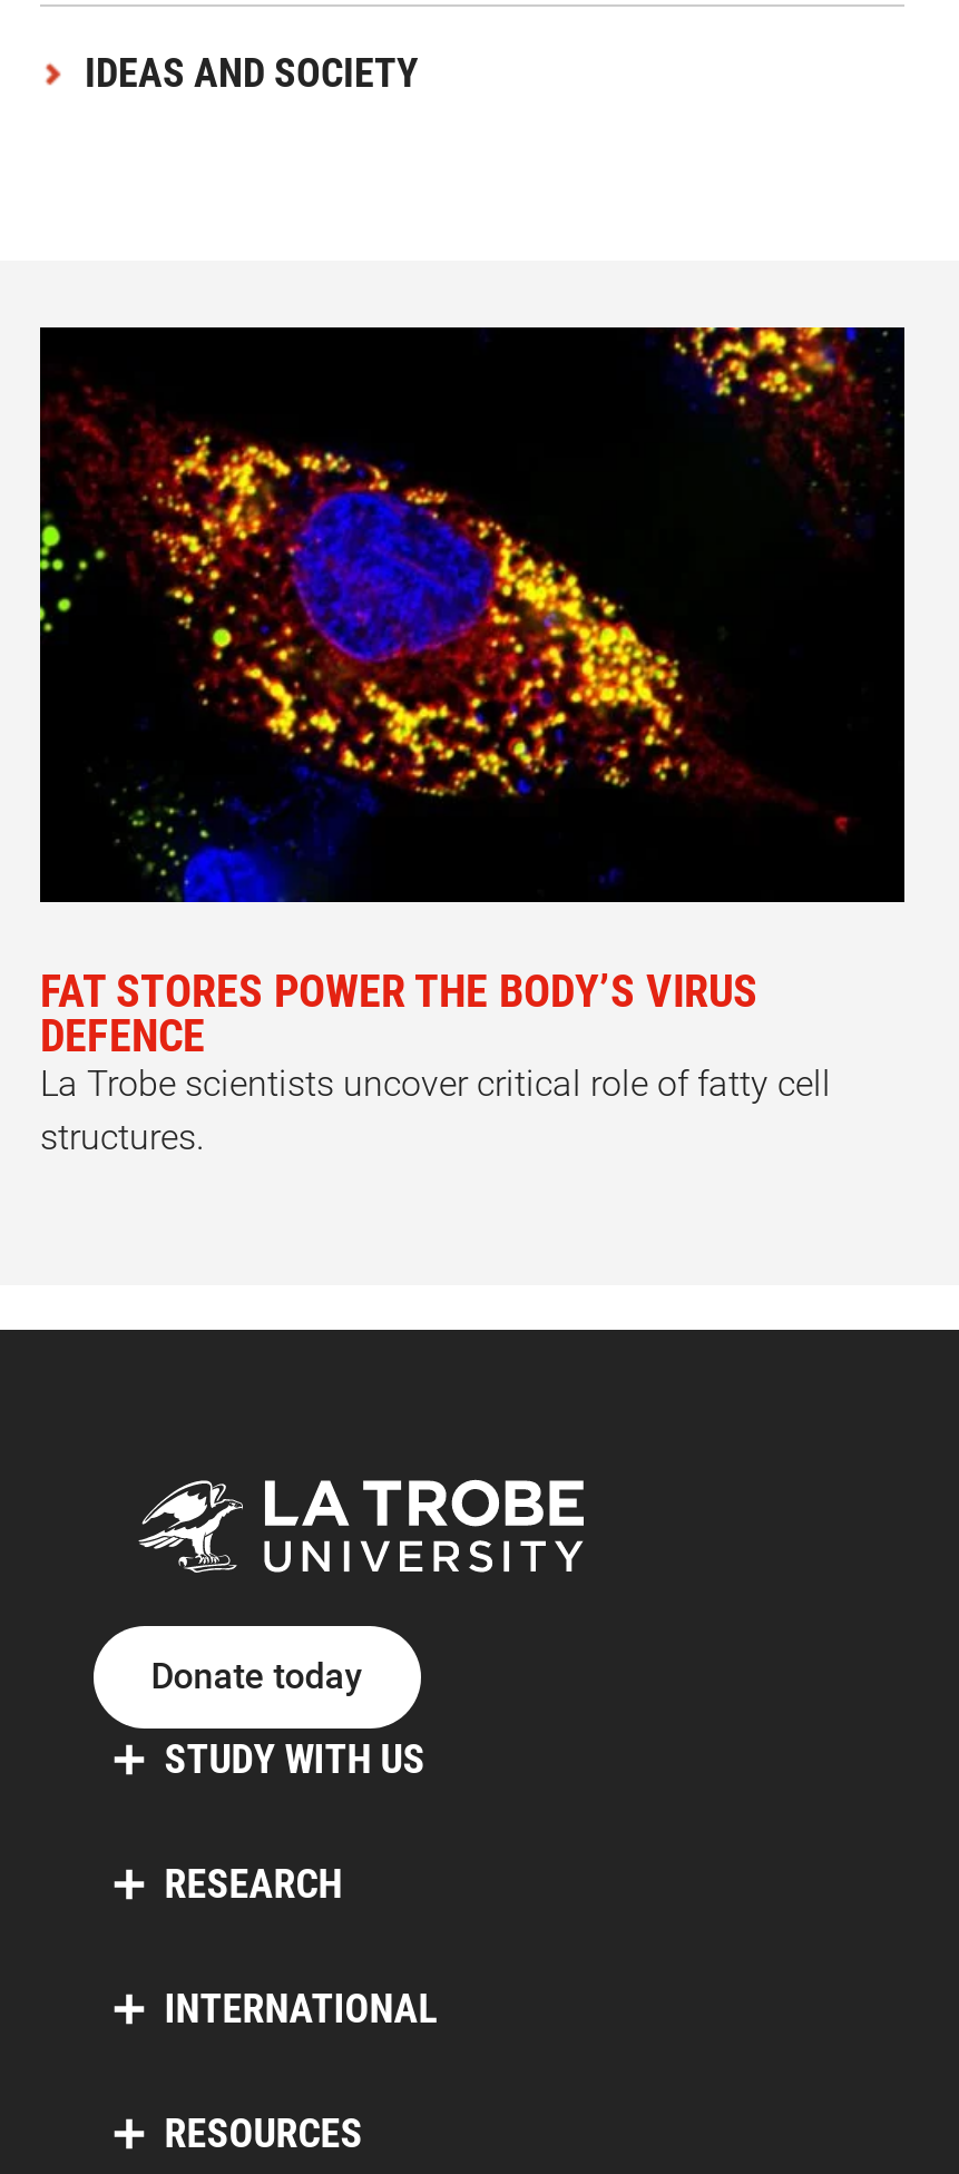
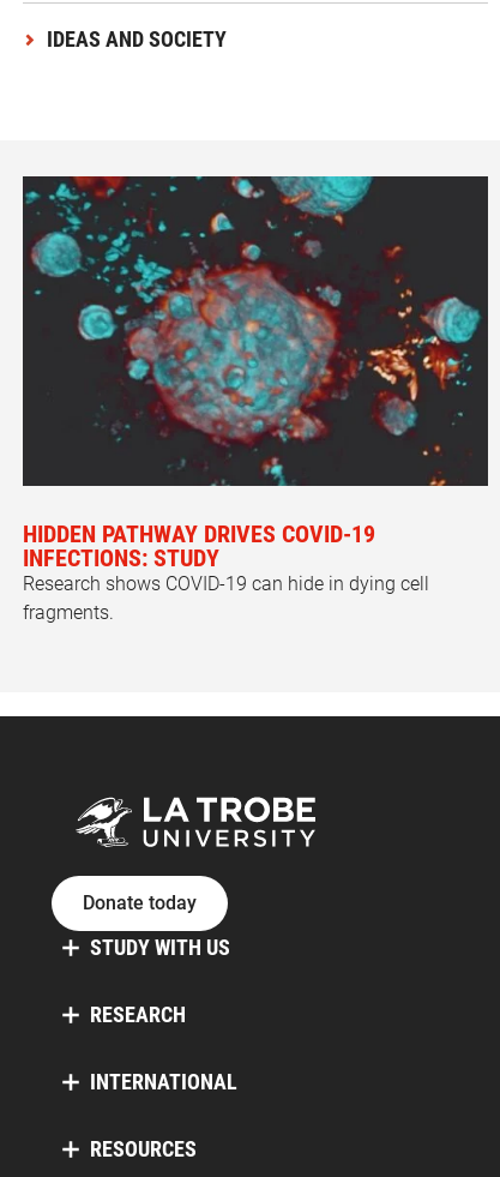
- [image]
- FAT STORES POWER THE BODY’S VIRUS
- DEFENCE
- La Trobe scientists uncover critical role of fatty cell
- structures.
+ [image]
+ HIDDEN PATHWAY DRIVES COVID-19
+ INFECTIONS: STUDY
+ Research shows COVID-19 can hide in dying cell
+ fragments.
